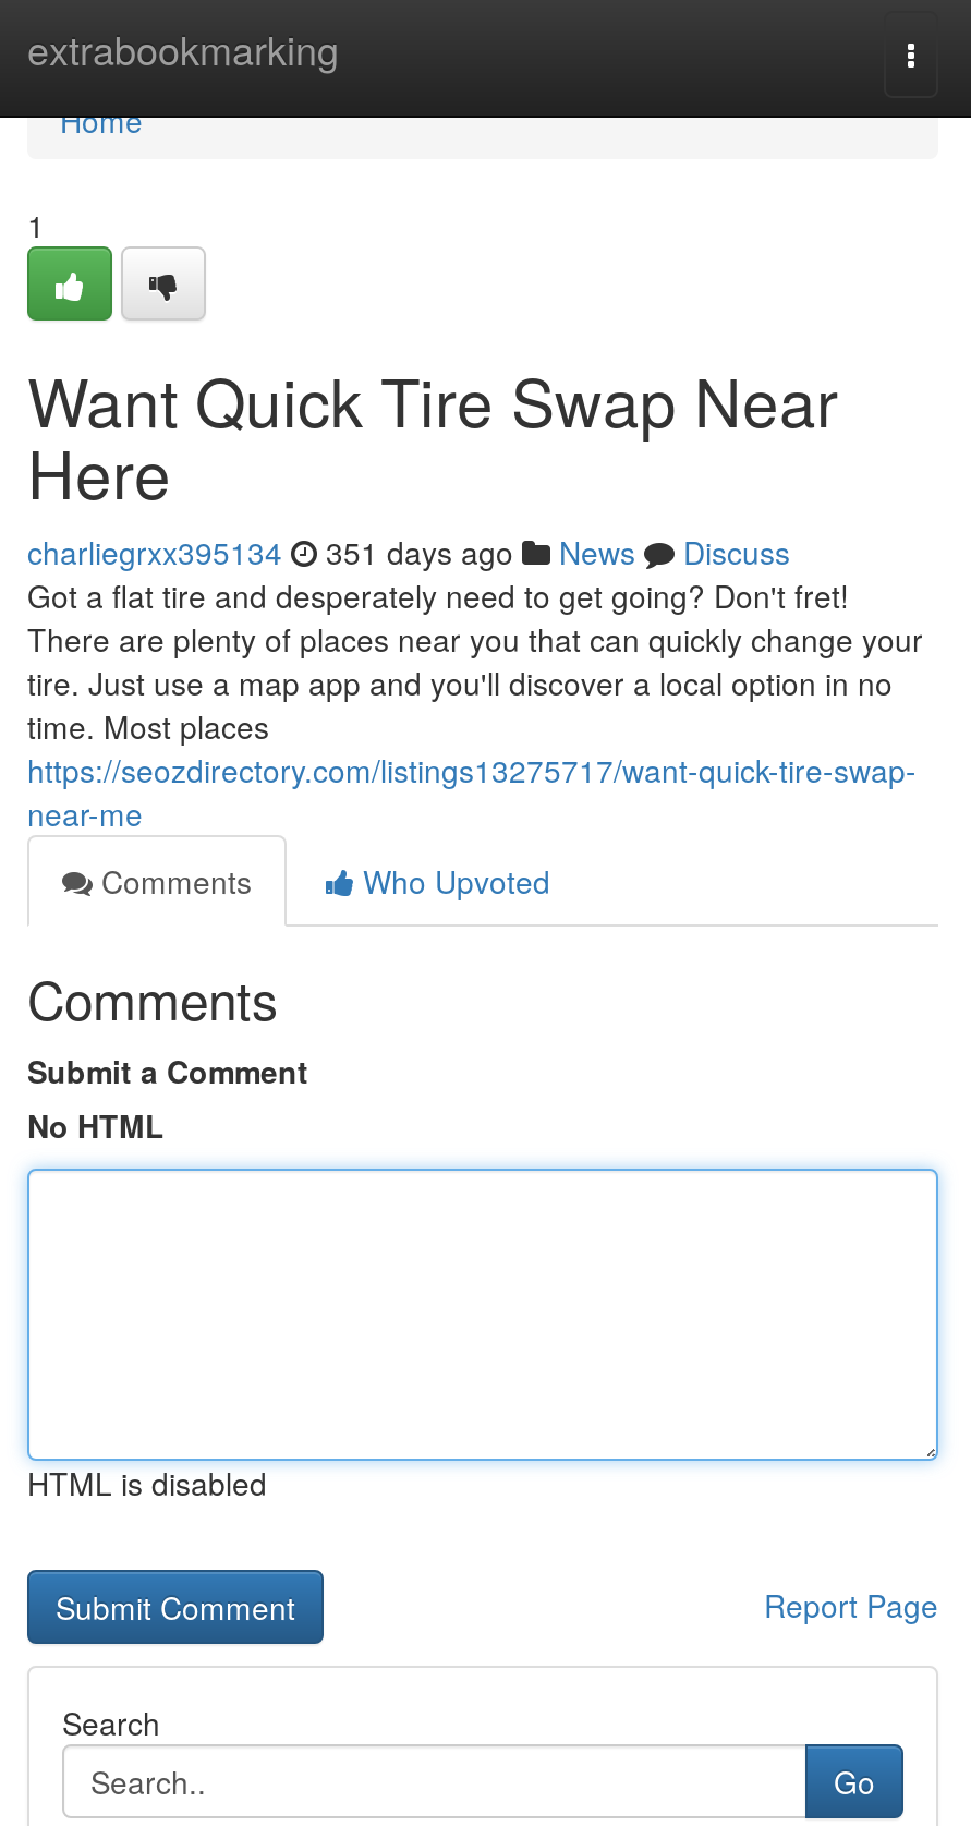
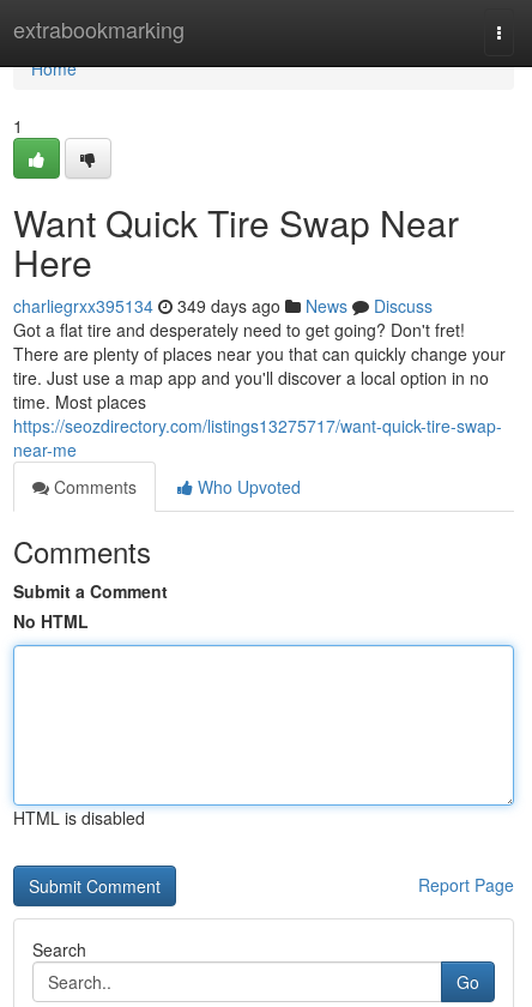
- charliegrxx395134 351 days ago News Discuss
+ charliegrxx395134 349 days ago News Discuss
